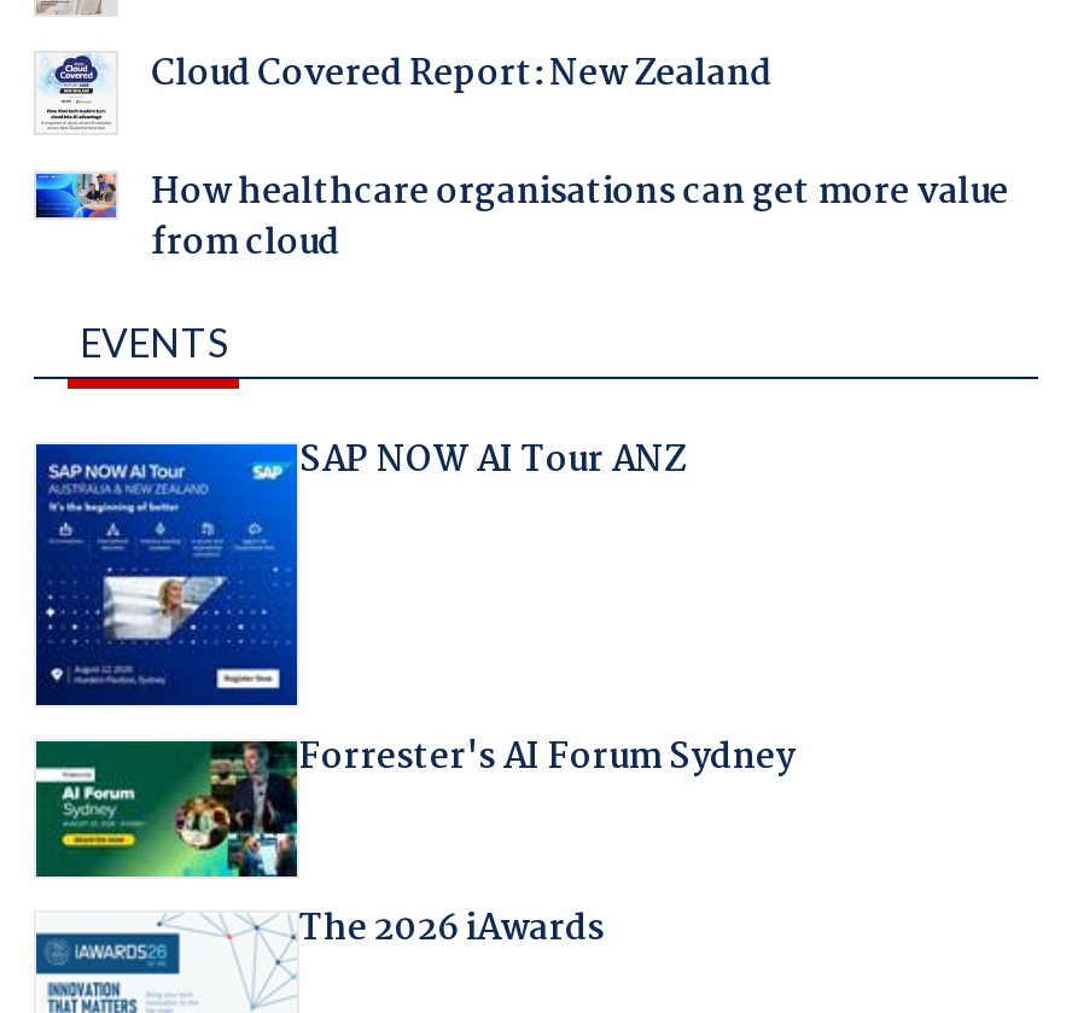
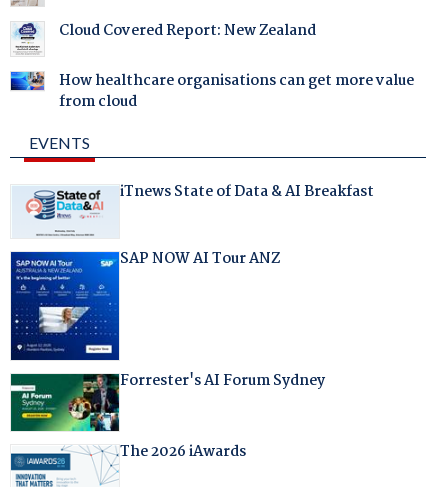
+ [image]
+ iTnews State of Data & AI Breakfast
